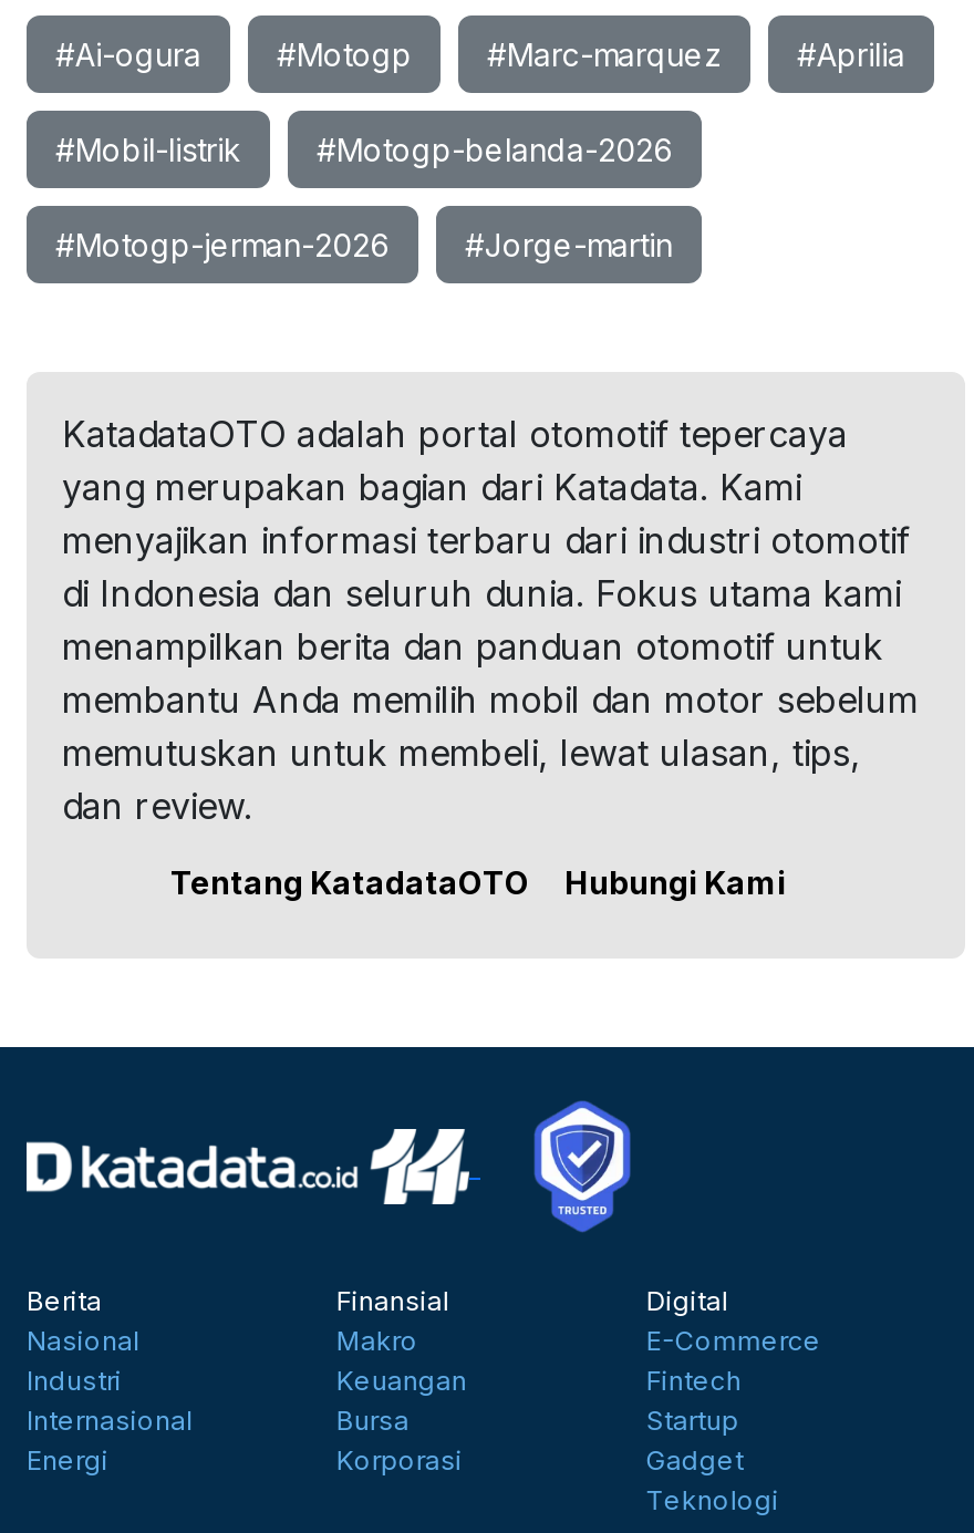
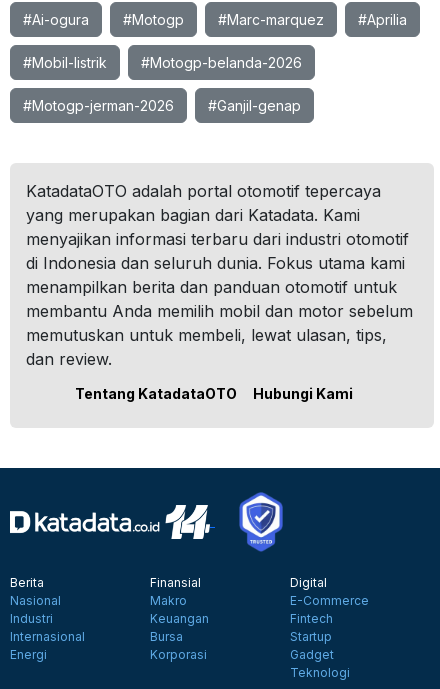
- #Jorge-martin
+ #Ganjil-genap
